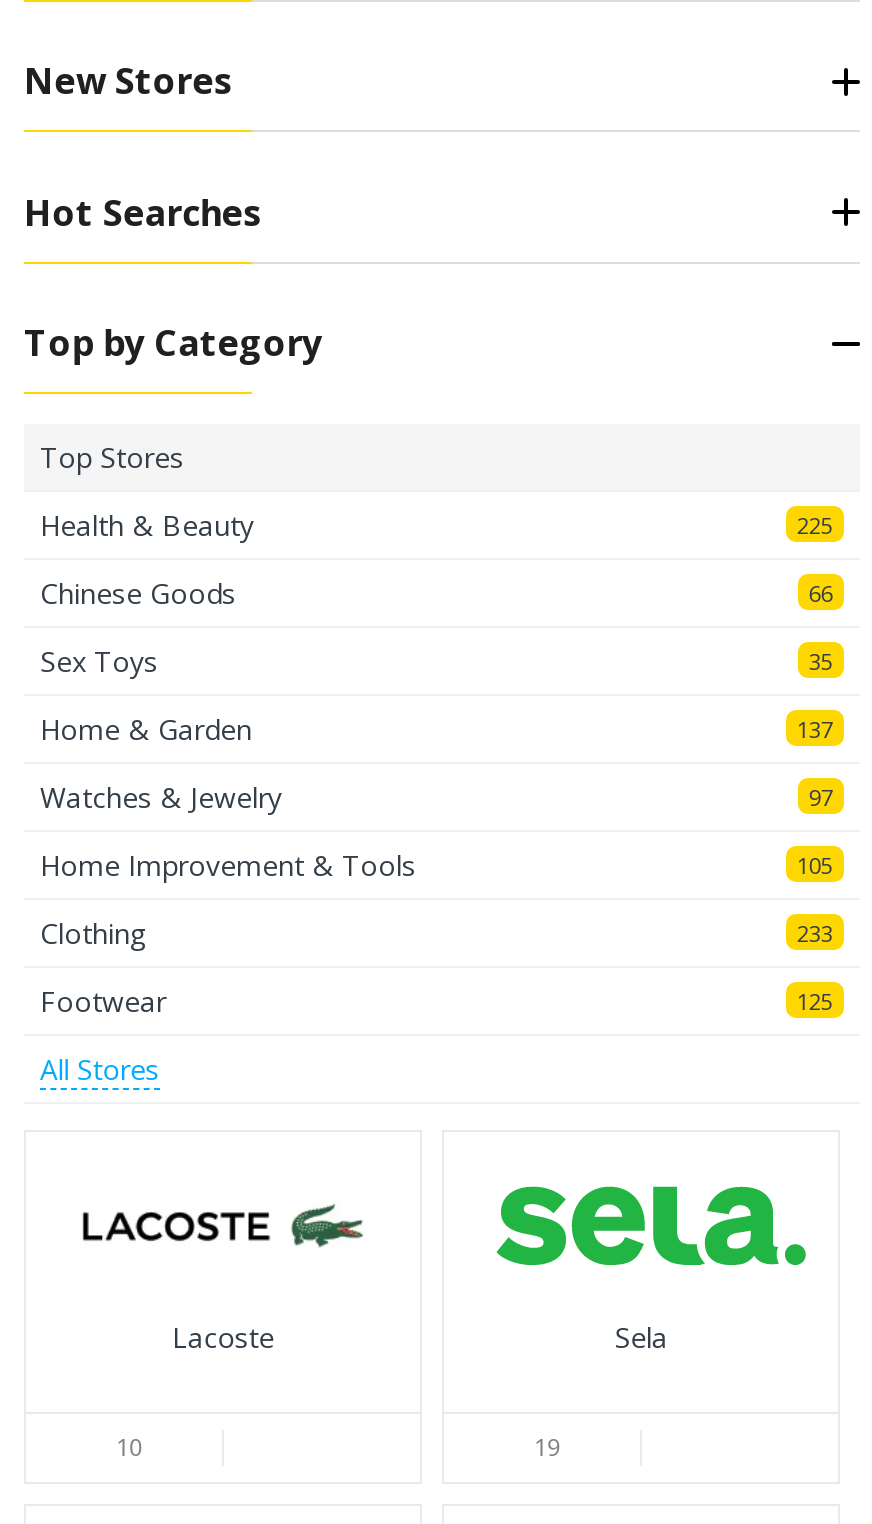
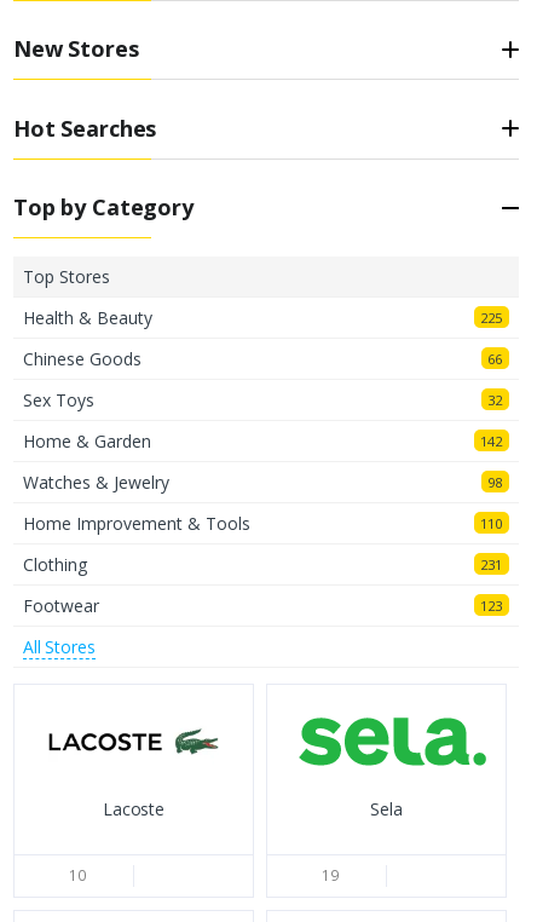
- 35
+ 32

- 137
+ 142

- 97
+ 98

- 105
+ 110

- 233
+ 231

- 125
+ 123
